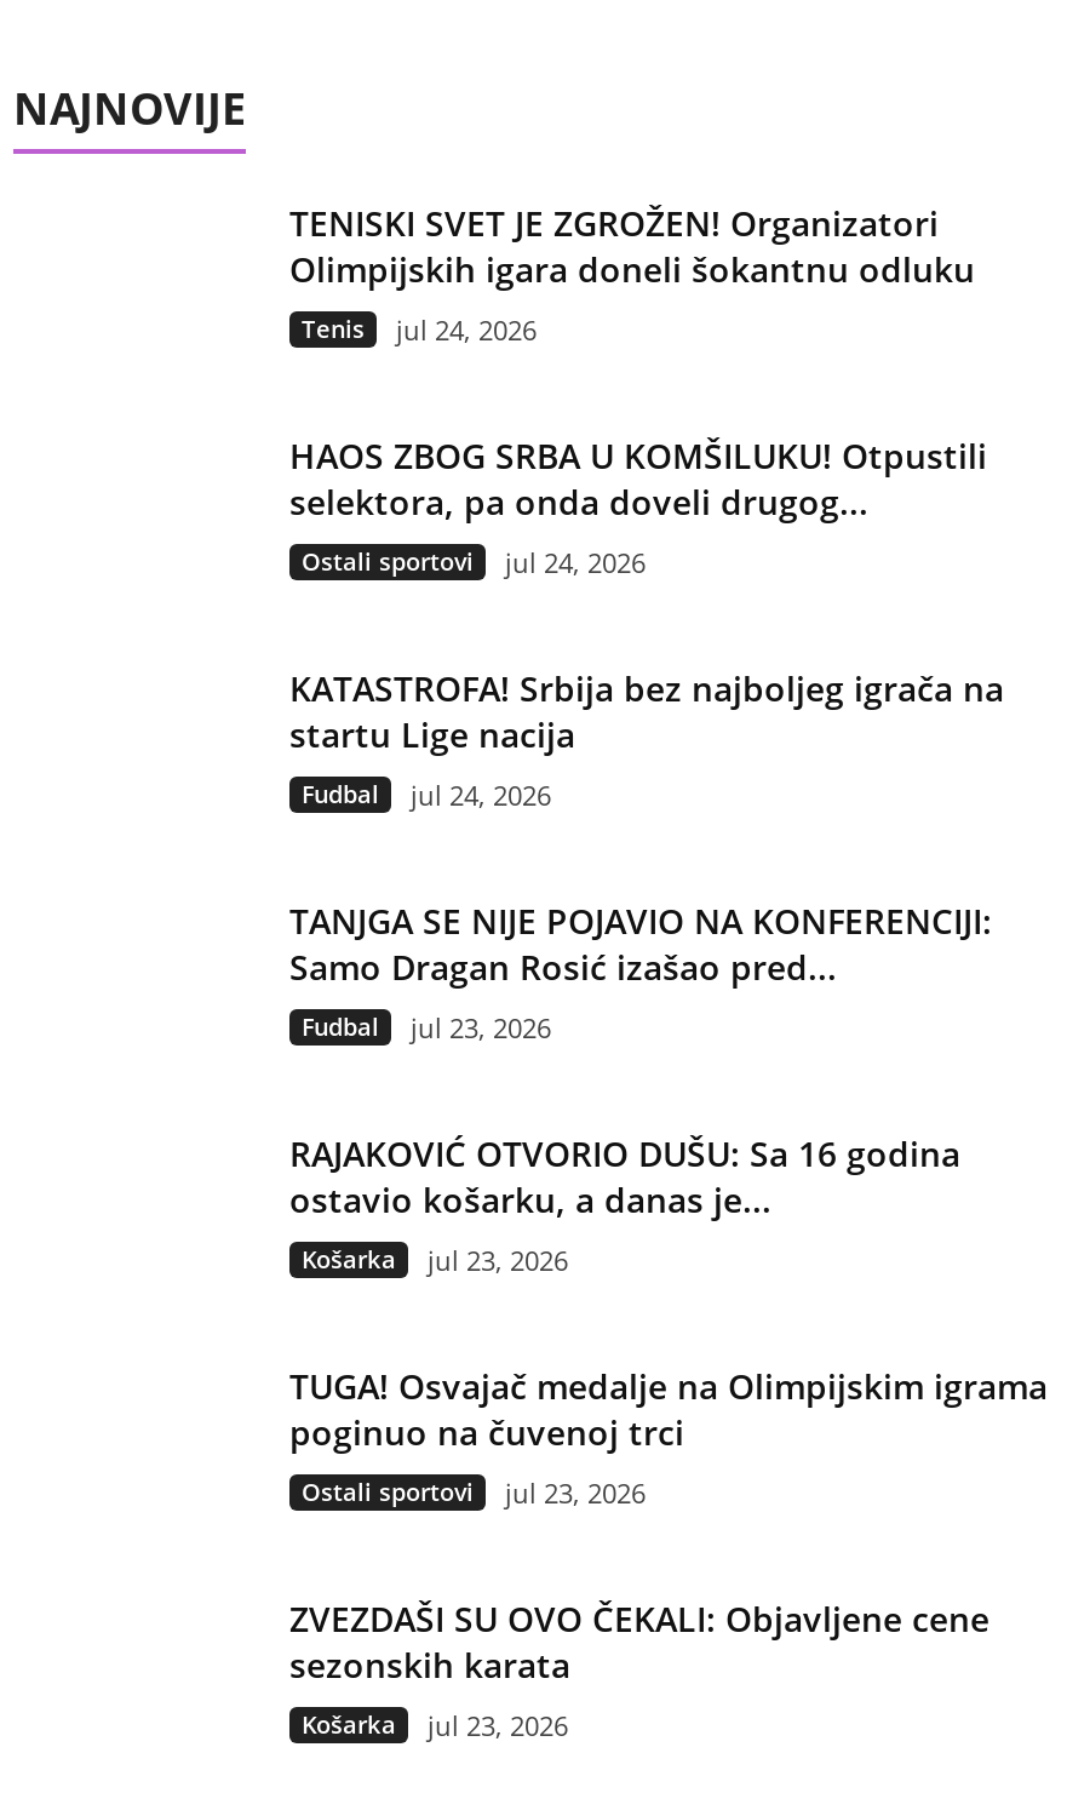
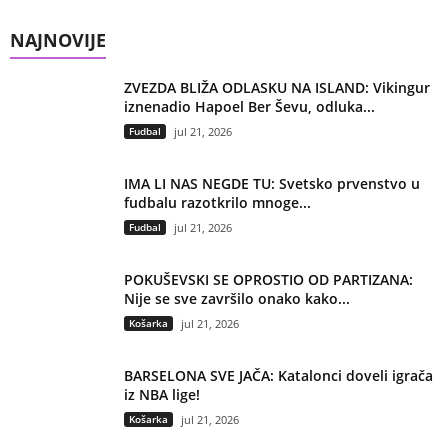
- TENISKI SVET JE ZGROŽEN! Organizatori
- Olimpijskih igara doneli šokantnu odluku
- Tenis
- jul 24, 2026
- HAOS ZBOG SRBA U KOMŠILUKU! Otpustili
- selektora, pa onda doveli drugog...
- Ostali sportovi
- jul 24, 2026
- KATASTROFA! Srbija bez najboljeg igrača na
- startu Lige nacija
+ ZVEZDA BLIŽA ODLASKU NA ISLAND: Vikingur
+ iznenadio Hapoel Ber Ševu, odluka...

- Fudbal jul 24, 2026
+ Fudbal jul 21, 2026

- TANJGA SE NIJE POJAVIO NA KONFERENCIJI:
- Samo Dragan Rosić izašao pred...
+ IMA LI NAS NEGDE TU: Svetsko prvenstvo u
+ fudbalu razotkrilo mnoge...

- Fudbal jul 23, 2026
+ Fudbal jul 21, 2026

- RAJAKOVIĆ OTVORIO DUŠU: Sa 16 godina
- ostavio košarku, a danas je...
+ POKUŠEVSKI SE OPROSTIO OD PARTIZANA:
+ Nije se sve završilo onako kako...

- jul 23, 2026
- TUGA! Osvajač medalje na Olimpijskim igrama
- poginuo na čuvenoj trci
- Ostali sportovi
- jul 23, 2026
- ZVEZDAŠI SU OVO ČEKALI: Objavljene cene
- sezonskih karata
+ jul 21, 2026
+ BARSELONA SVE JAČA: Katalonci doveli igrača
+ iz NBA lige!

- Košarka jul 23, 2026
+ Košarka jul 21, 2026
